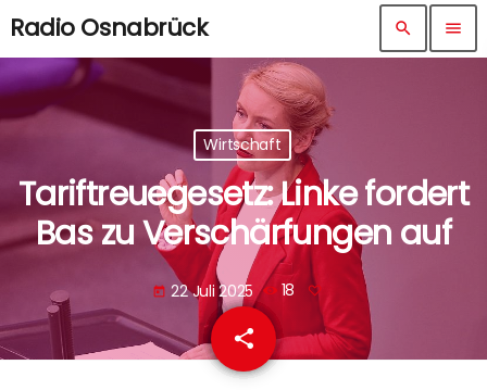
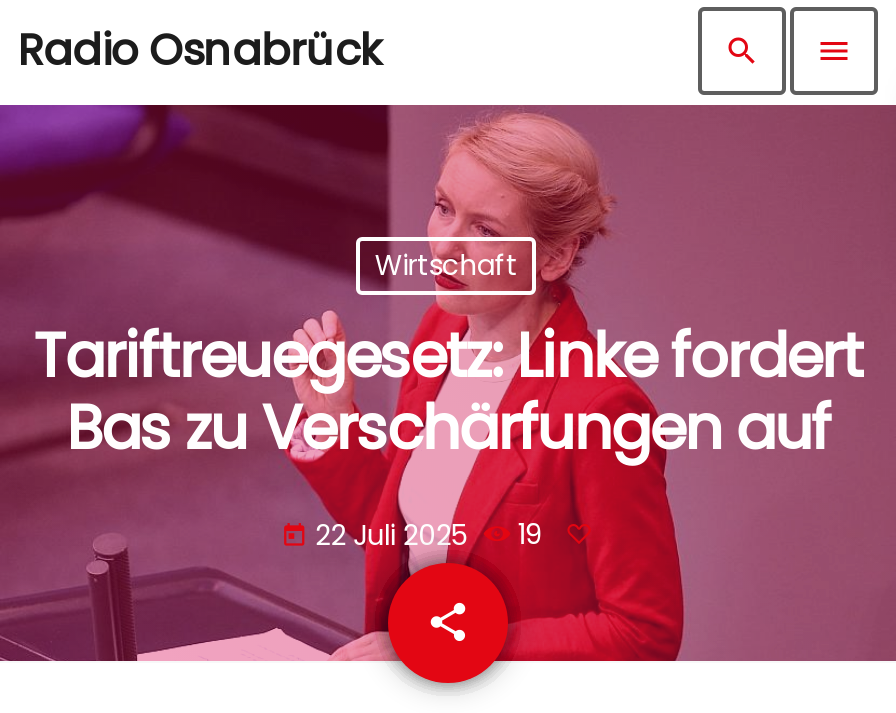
- 18
+ 19
